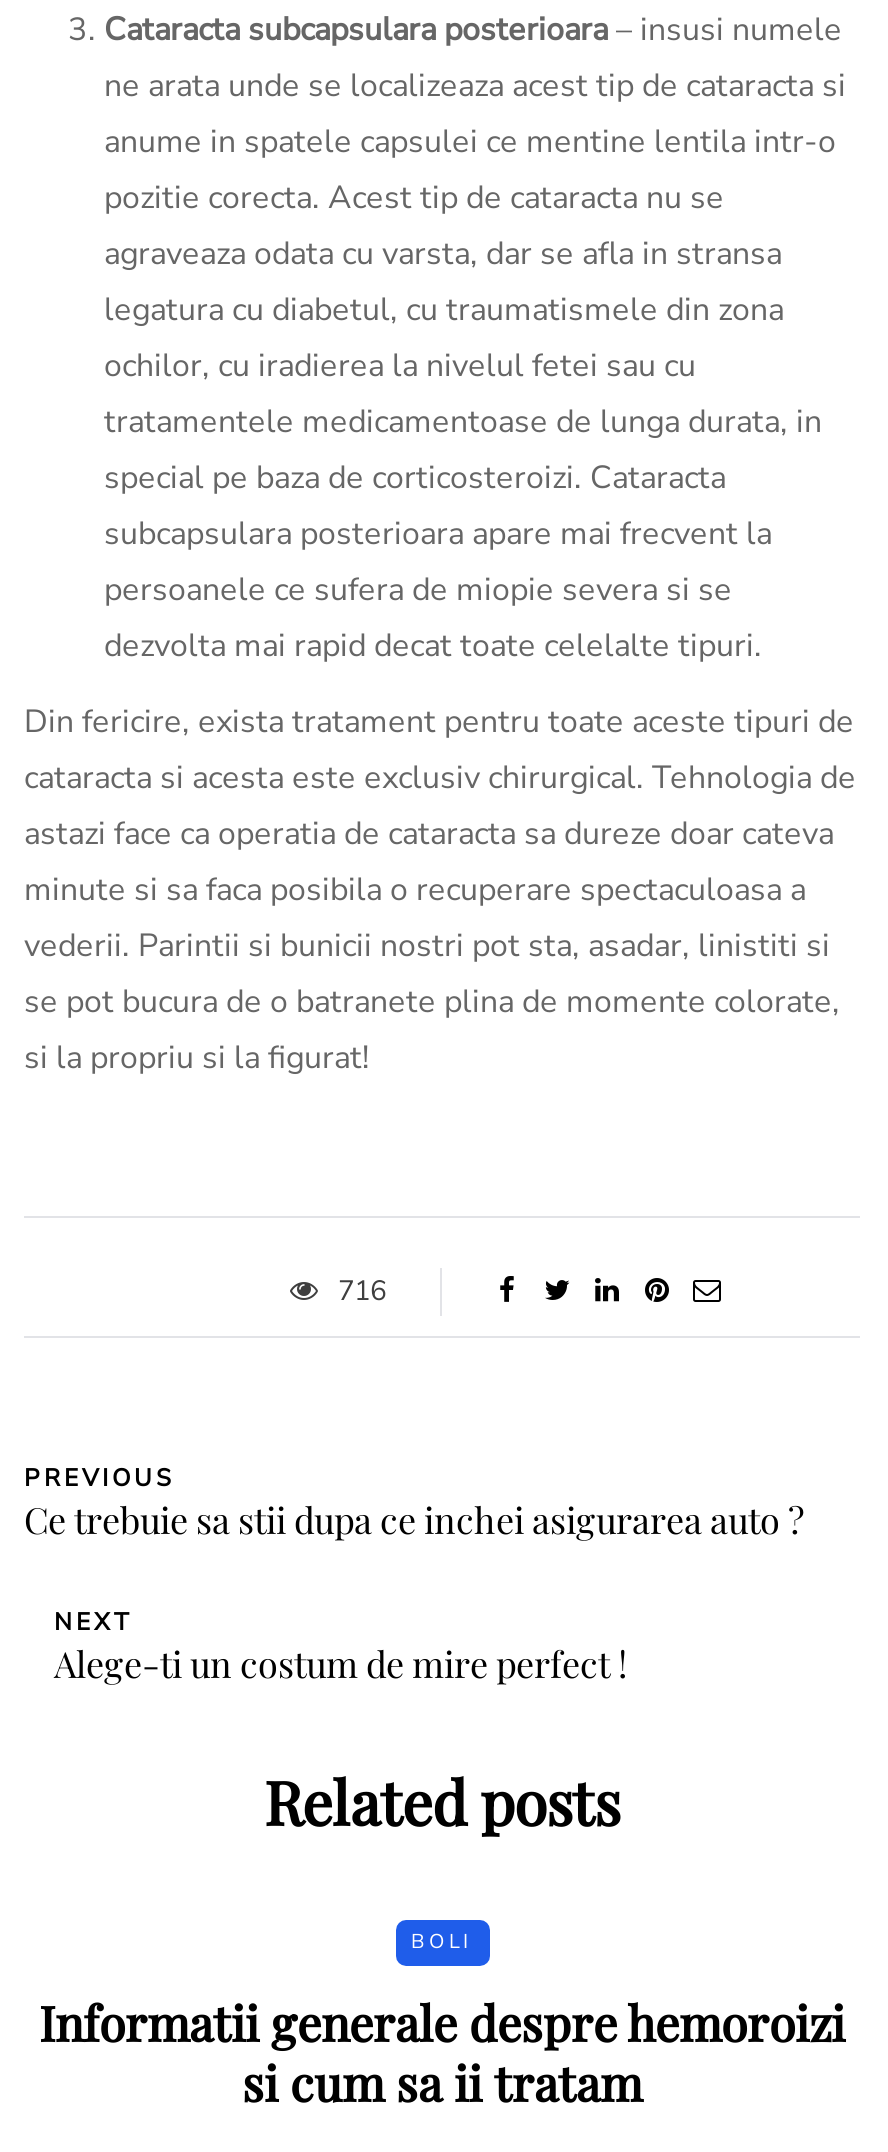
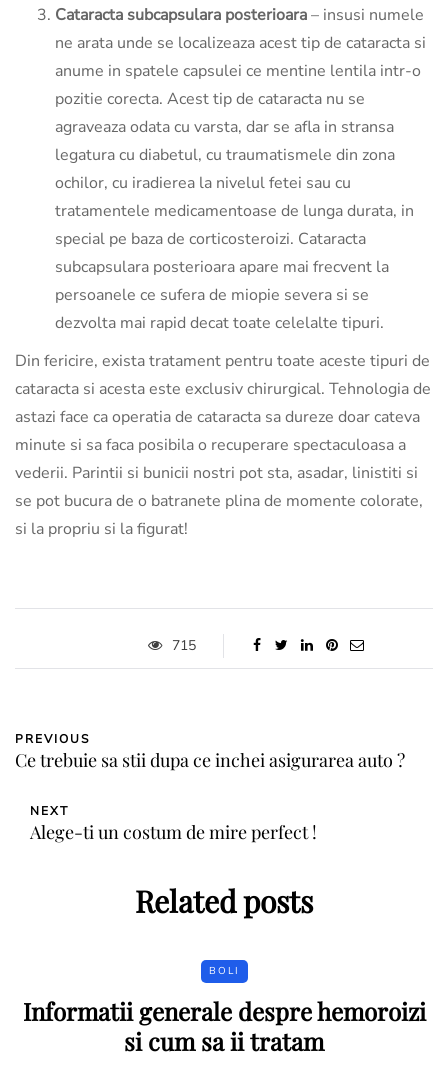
- 716
+ 715
